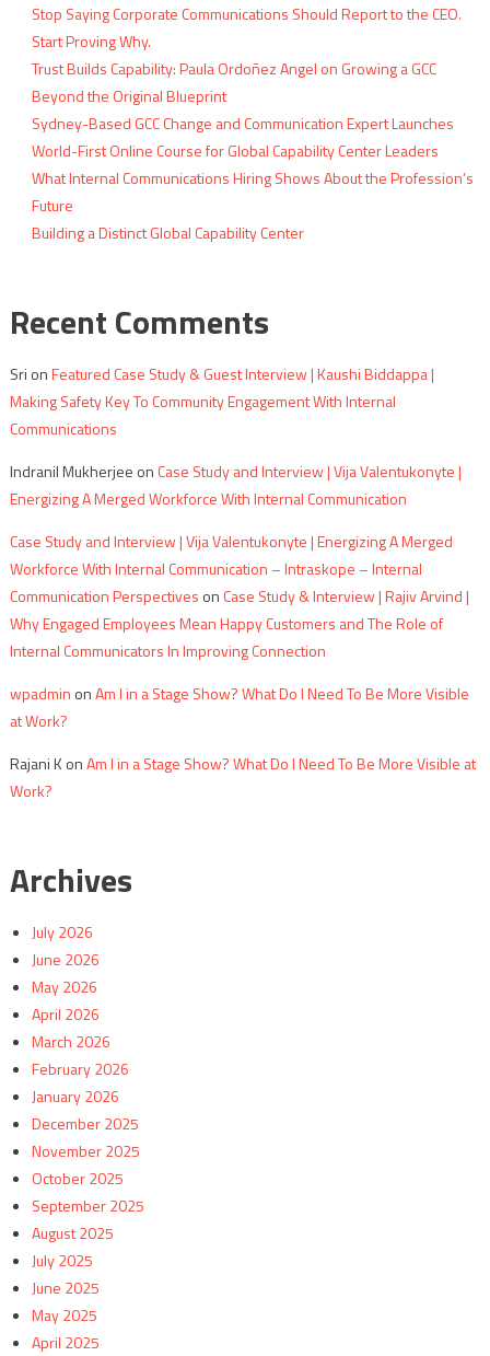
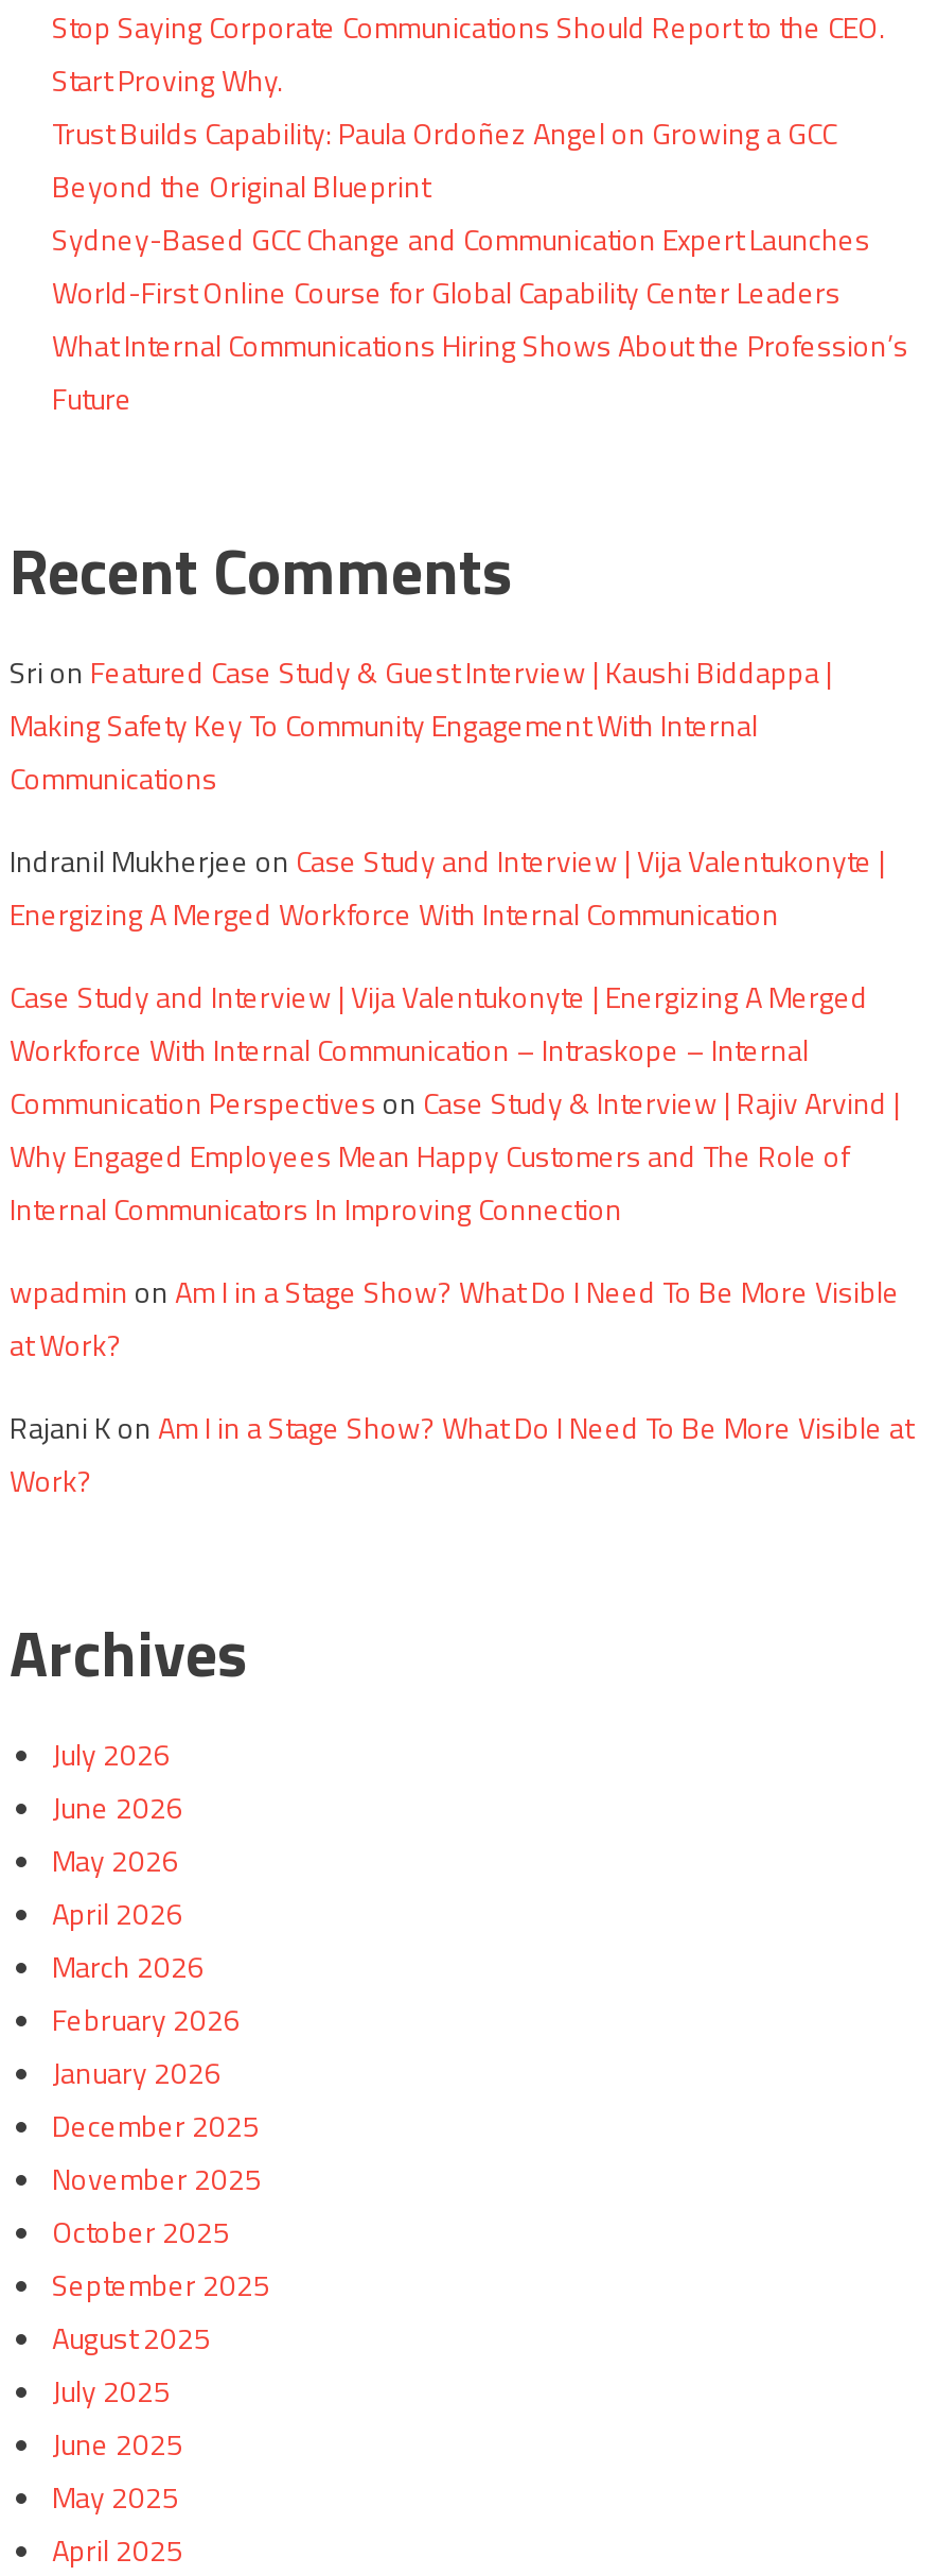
- Building a Distinct Global Capability Center
